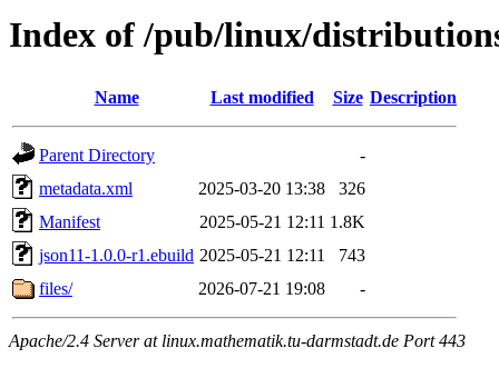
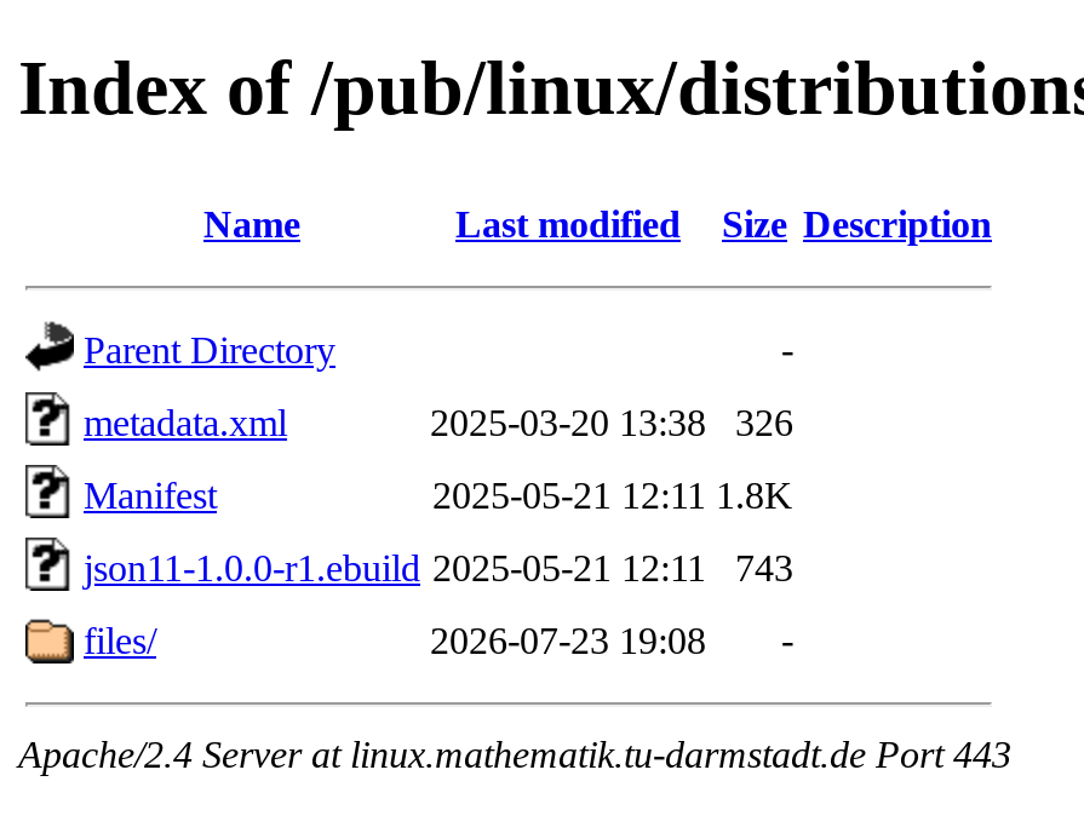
- 2026-07-21 19:08
+ 2026-07-23 19:08
